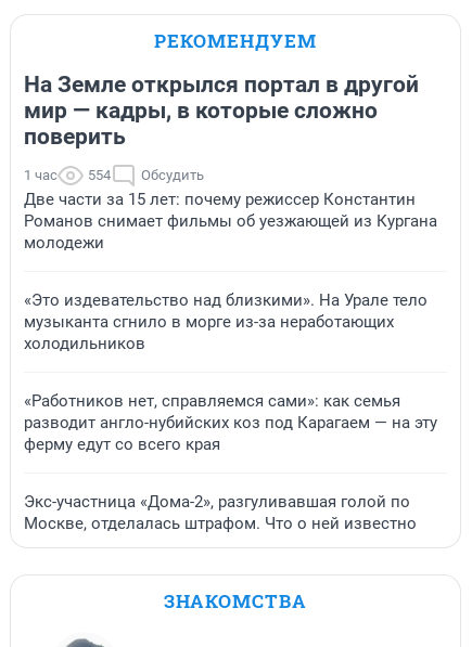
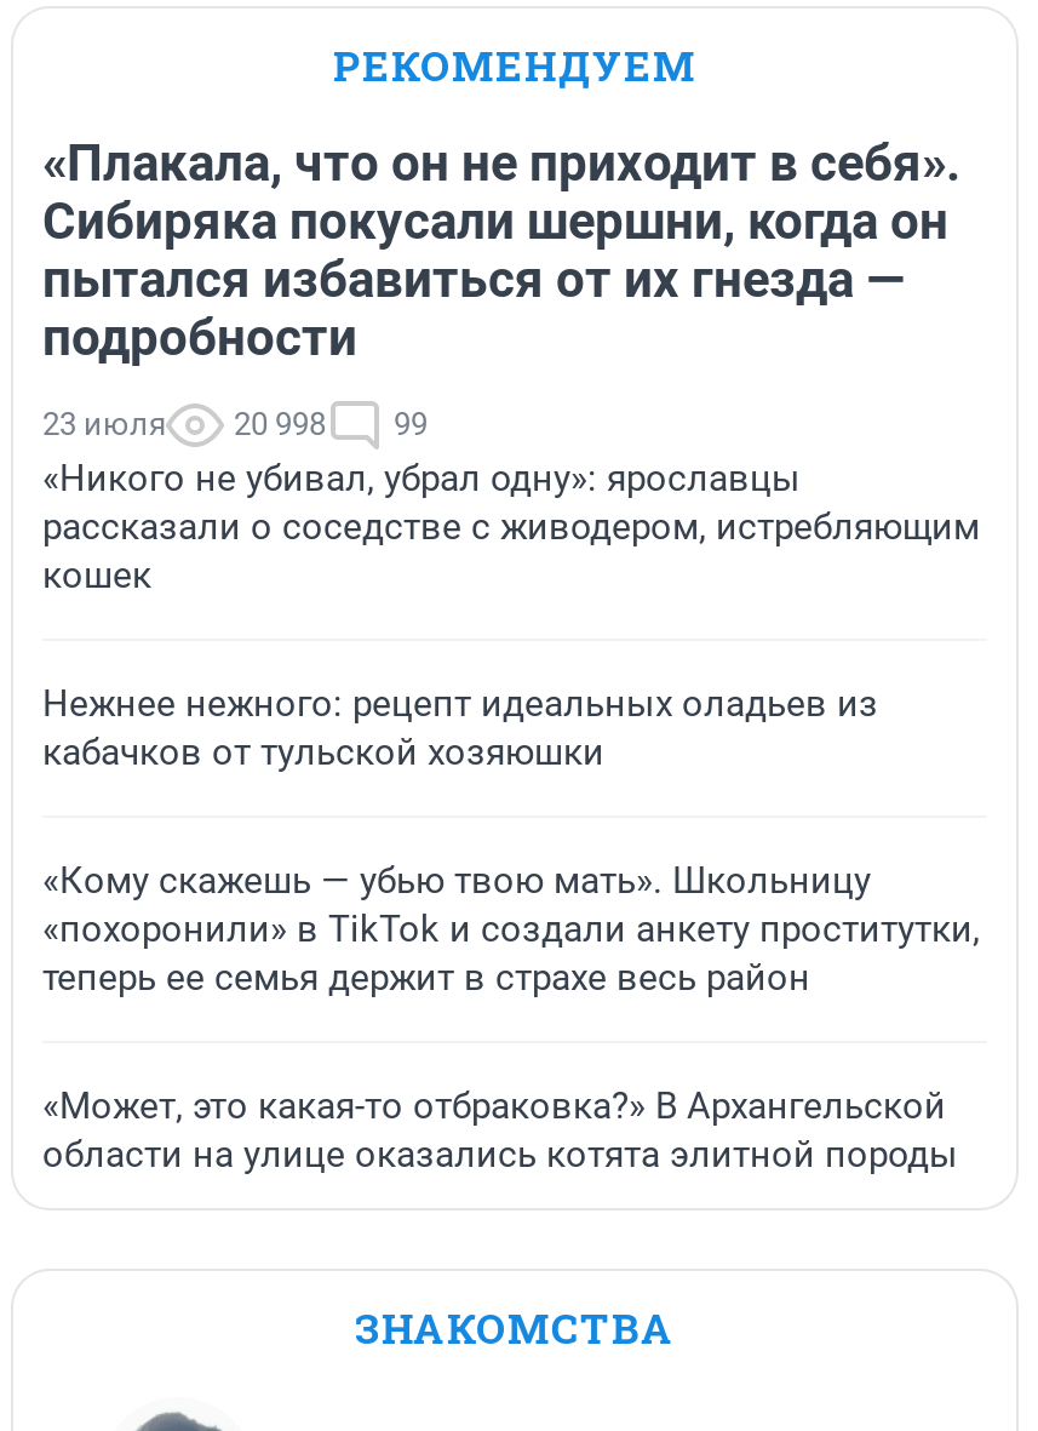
- На Земле открылся портал в другой
- мир — кадры, в которые сложно
- поверить
+ «Плакала, что он не приходит в себя».
+ Сибиряка покусали шершни, когда он
+ пытался избавиться от их гнезда —
+ подробности

- 1 час
- 554
- Обсудить
- Две части за 15 лет: почему режиссер Константин
- Романов снимает фильмы об уезжающей из Кургана
- молодежи
+ 23 июля
+ 20 998
+ 99
+ «Никого не убивал, убрал одну»: ярославцы
+ рассказали о соседстве с живодером, истребляющим
+ кошек

- «Это издевательство над близкими». На Урале тело
- музыканта сгнило в морге из-за неработающих
- холодильников
+ Нежнее нежного: рецепт идеальных оладьев из
+ кабачков от тульской хозяюшки

- «Работников нет, справляемся сами»: как семья
- разводит англо-нубийских коз под Карагаем — на эту
- ферму едут со всего края
+ «Кому скажешь — убью твою мать». Школьницу
+ «похоронили» в TikTok и создали анкету проститутки,
+ теперь ее семья держит в страхе весь район

- Экс-участница «Дома-2», разгуливавшая голой по
- Москве, отделалась штрафом. Что о ней известно
+ «Может, это какая-то отбраковка?» В Архангельской
+ области на улице оказались котята элитной породы
